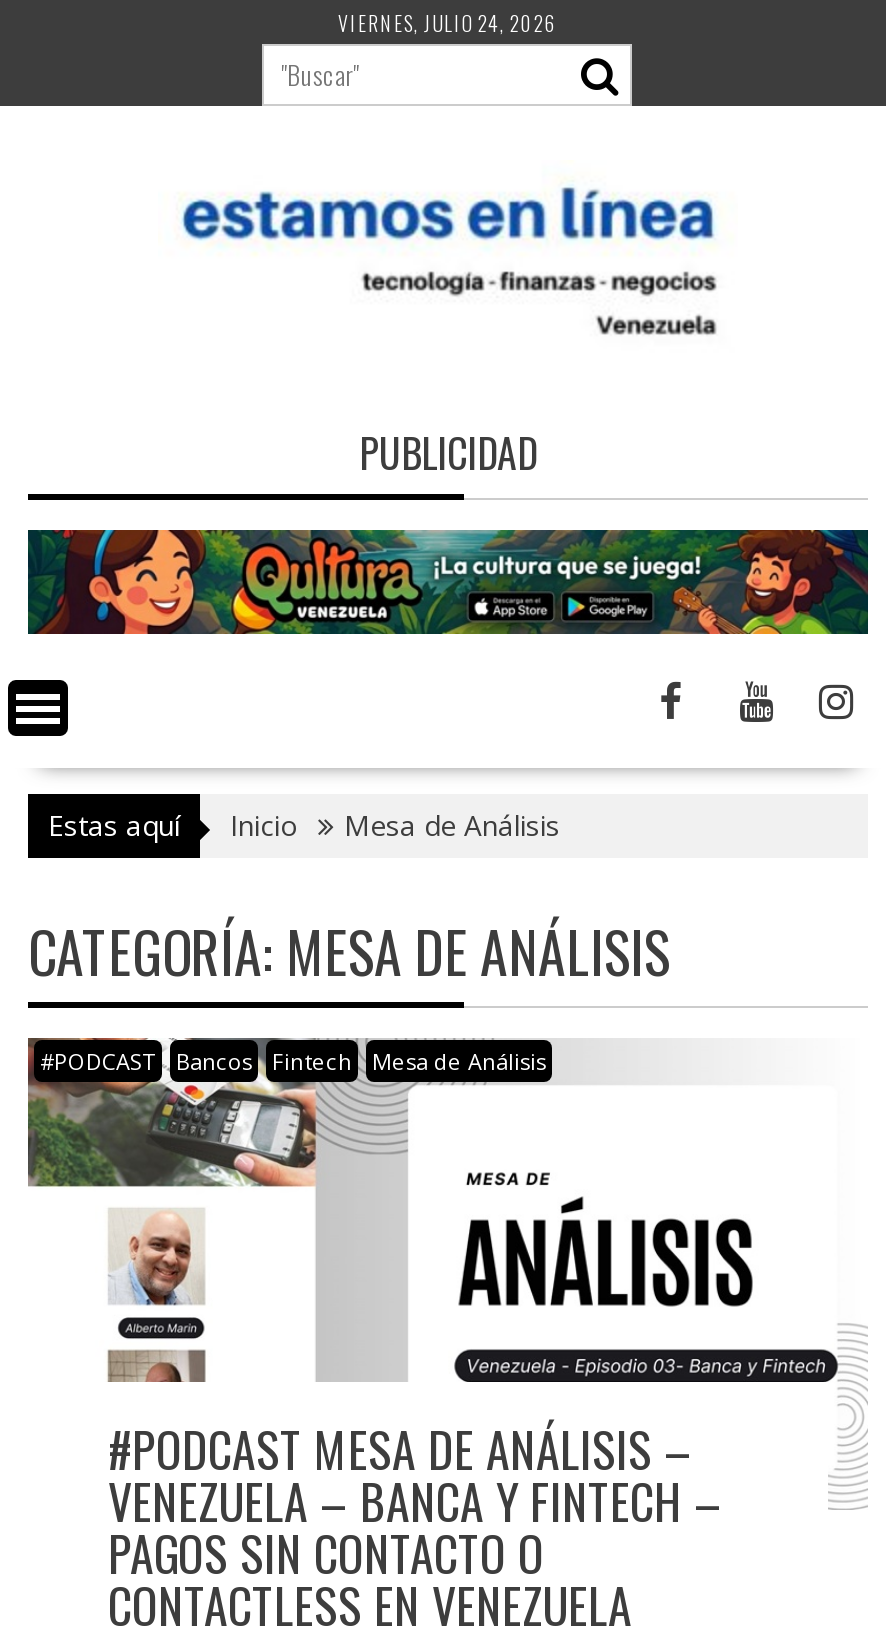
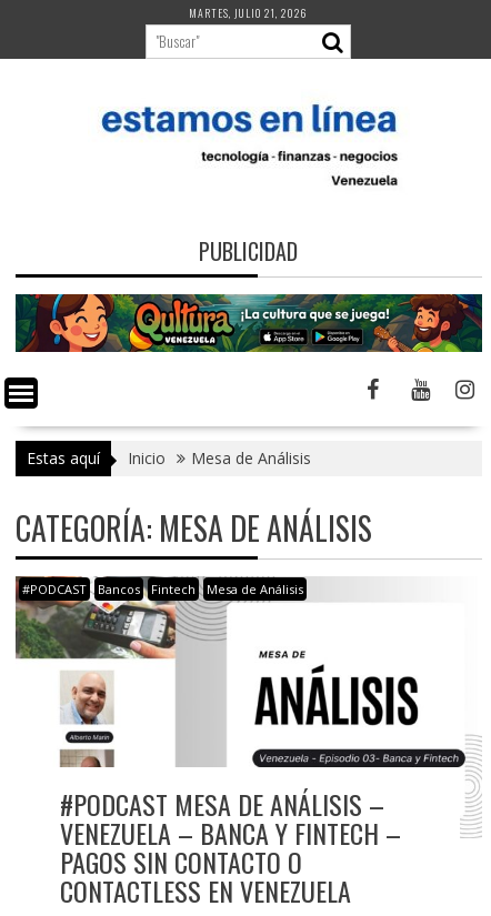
- VIERNES, JULIO 24, 2026
+ MARTES, JULIO 21, 2026
